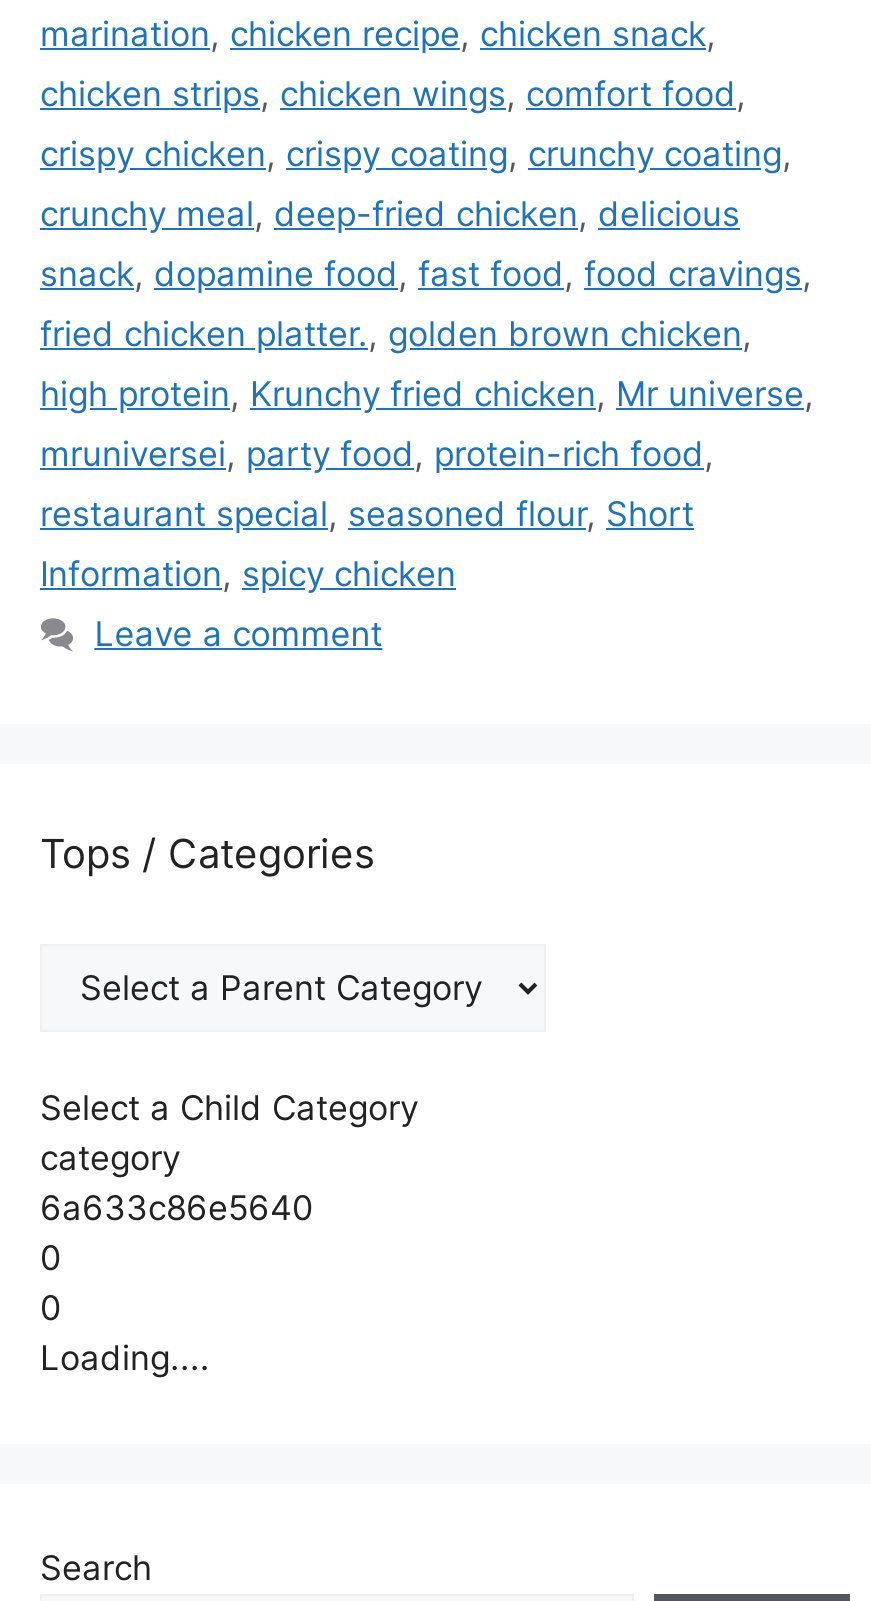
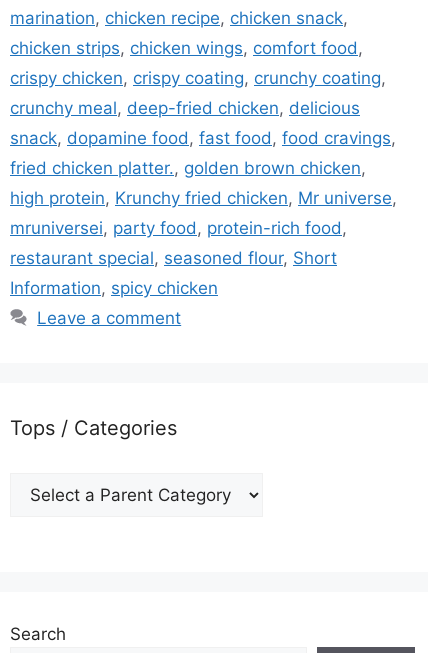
- Select a Child Category
- category
- 6a633c86e5640
- 0
- 0
- Loading....
